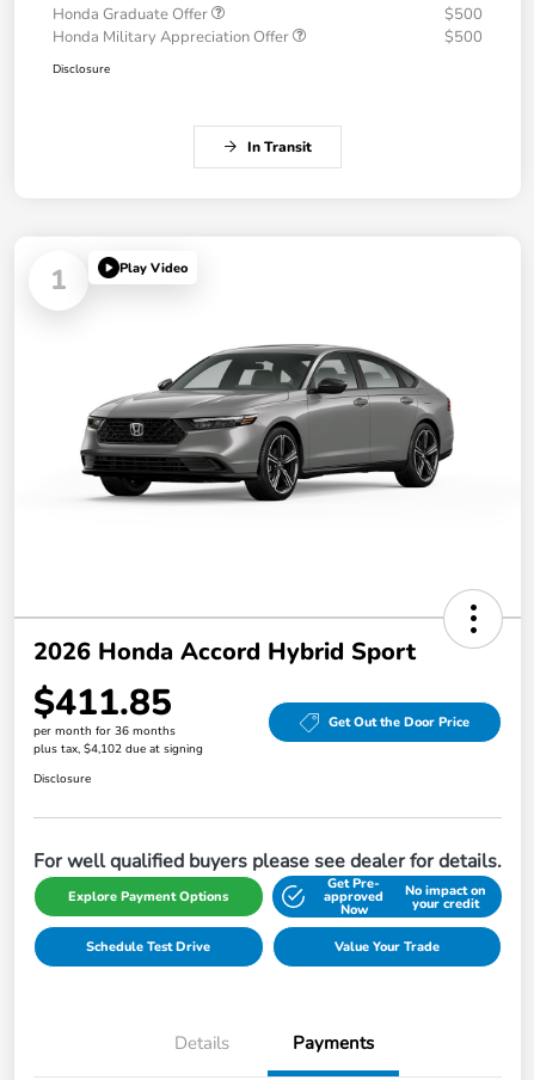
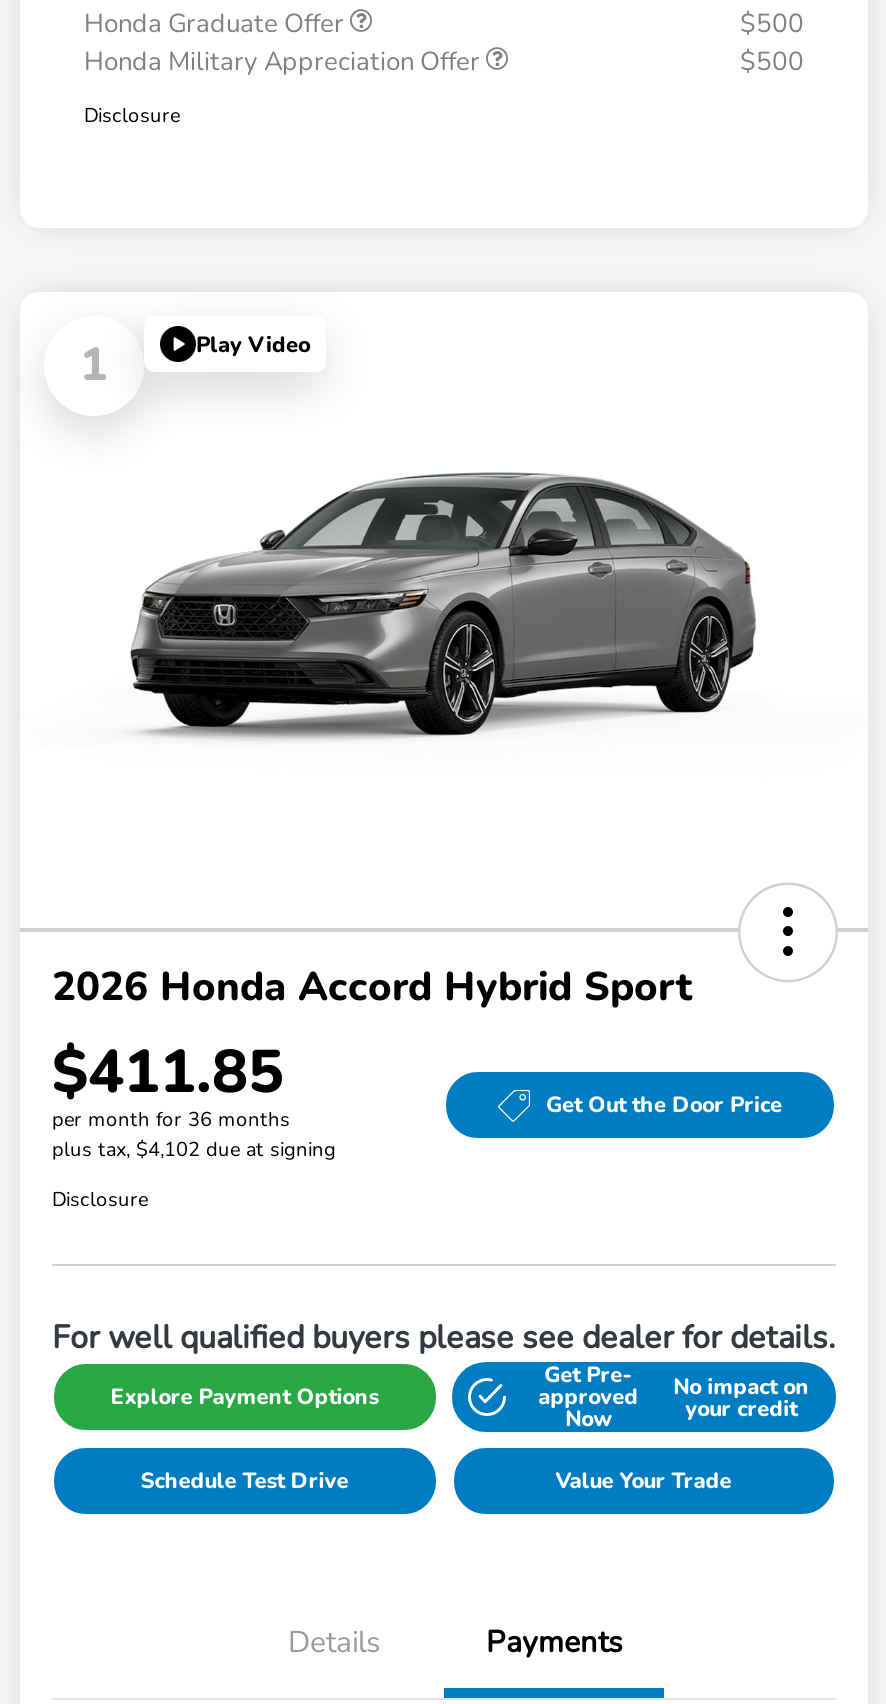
- In Transit
